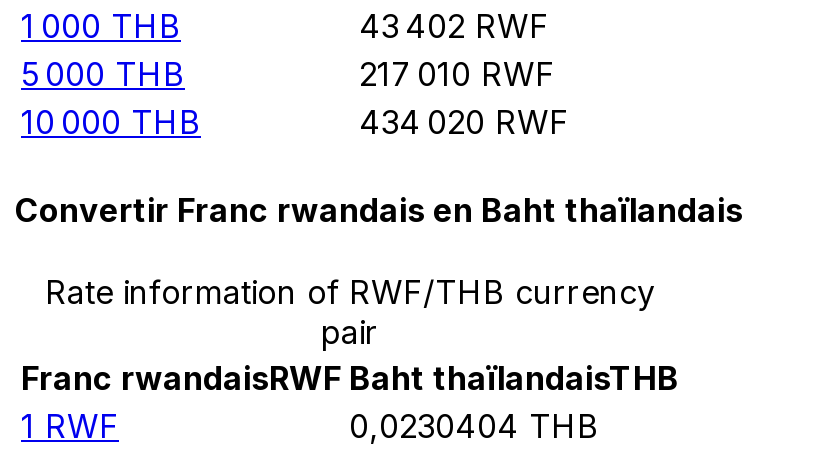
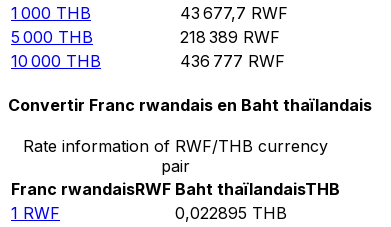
- 43 402 RWF
+ 43 677,7 RWF

- 217 010 RWF
+ 218 389 RWF

- 434 020 RWF
+ 436 777 RWF

- 0,0230404 THB
+ 0,022895 THB
